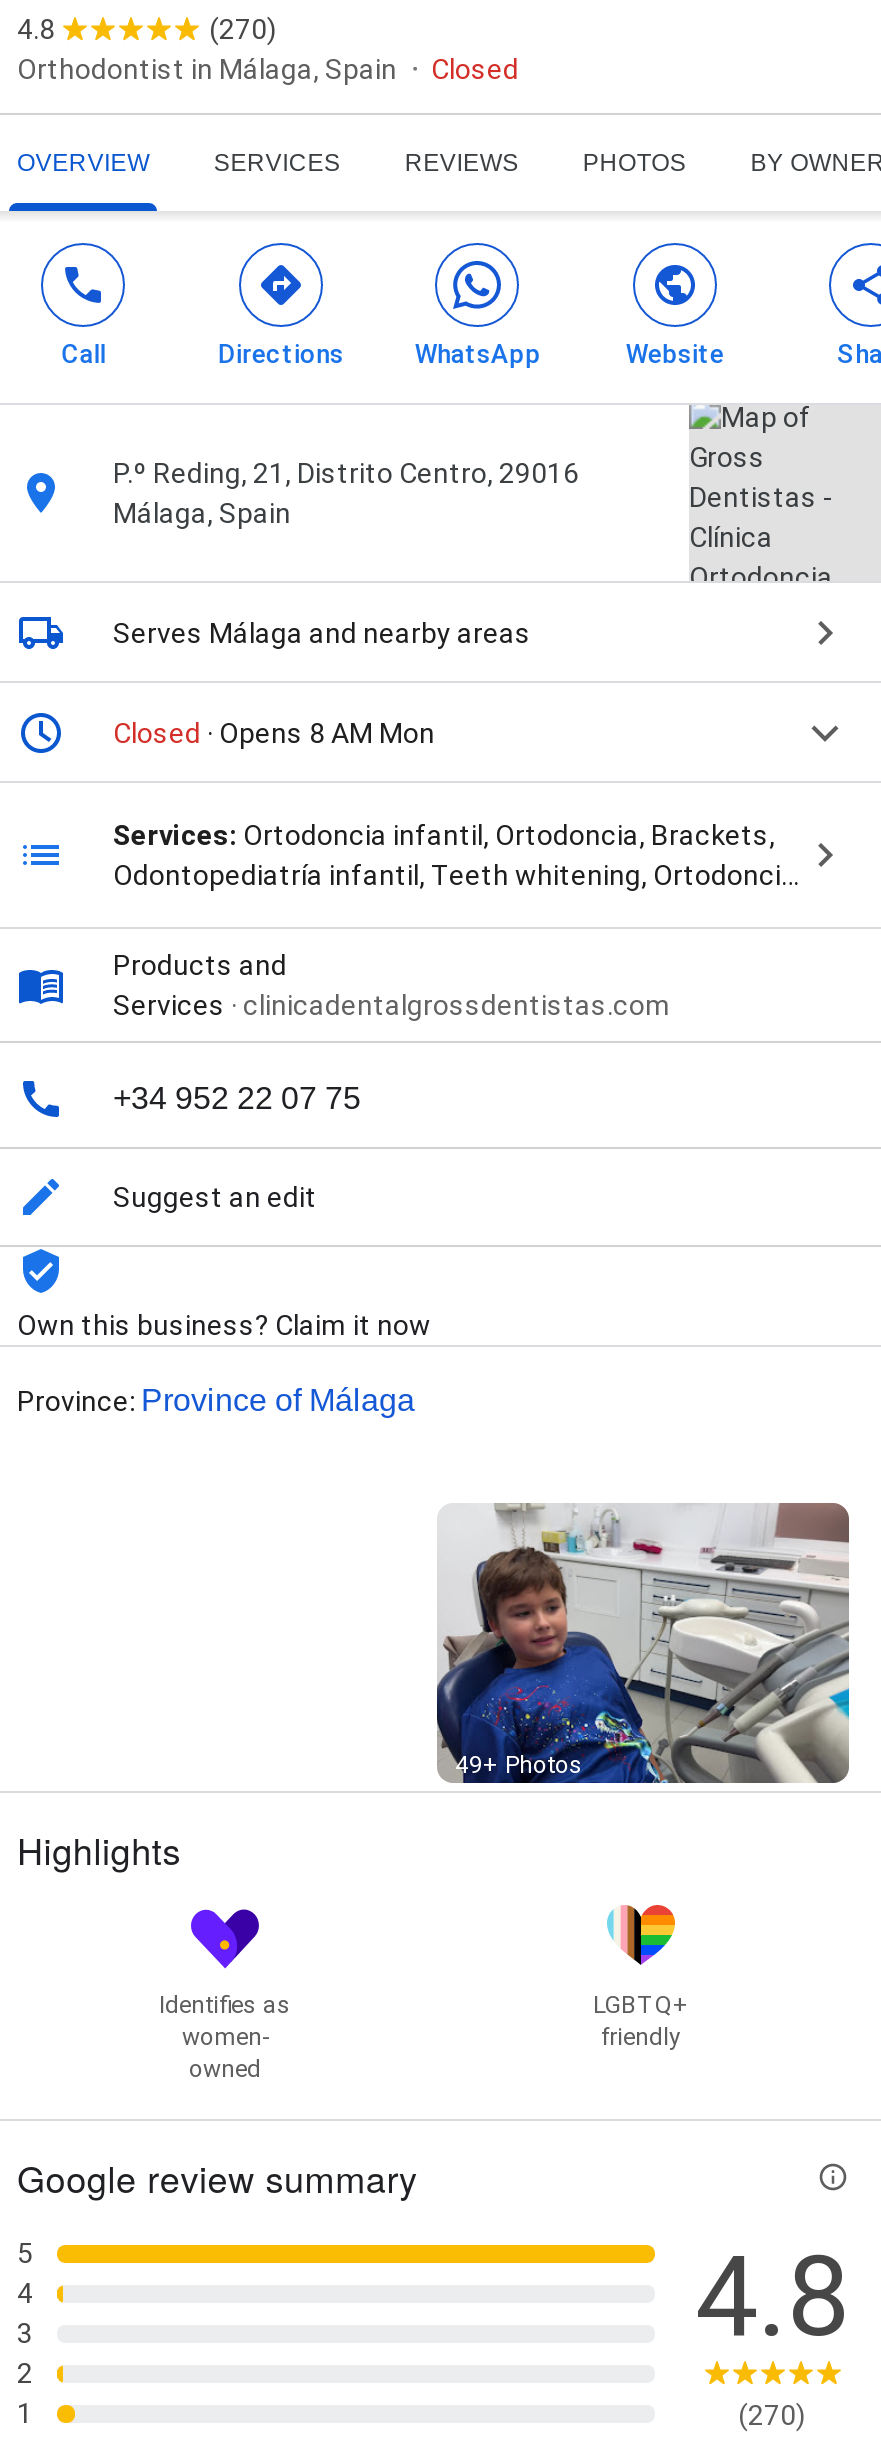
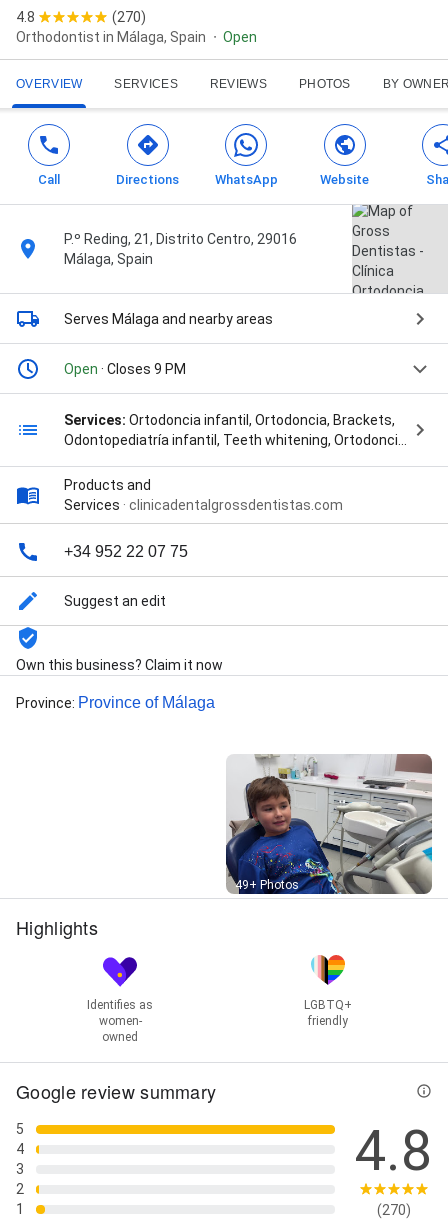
- Closed
+ Open

- Closed · Opens 8 AM Mon
+ Open · Closes 9 PM
